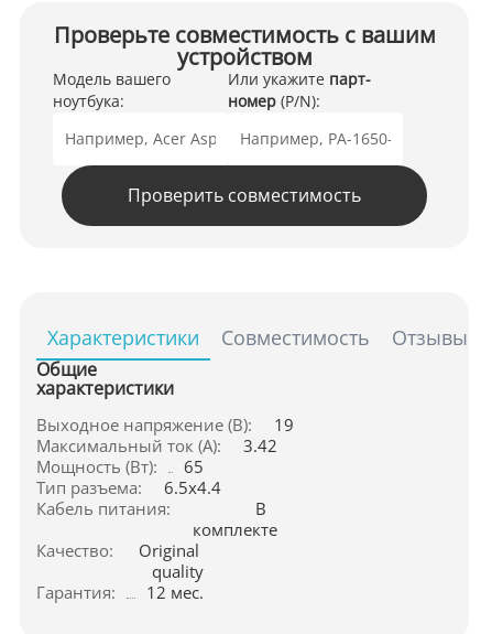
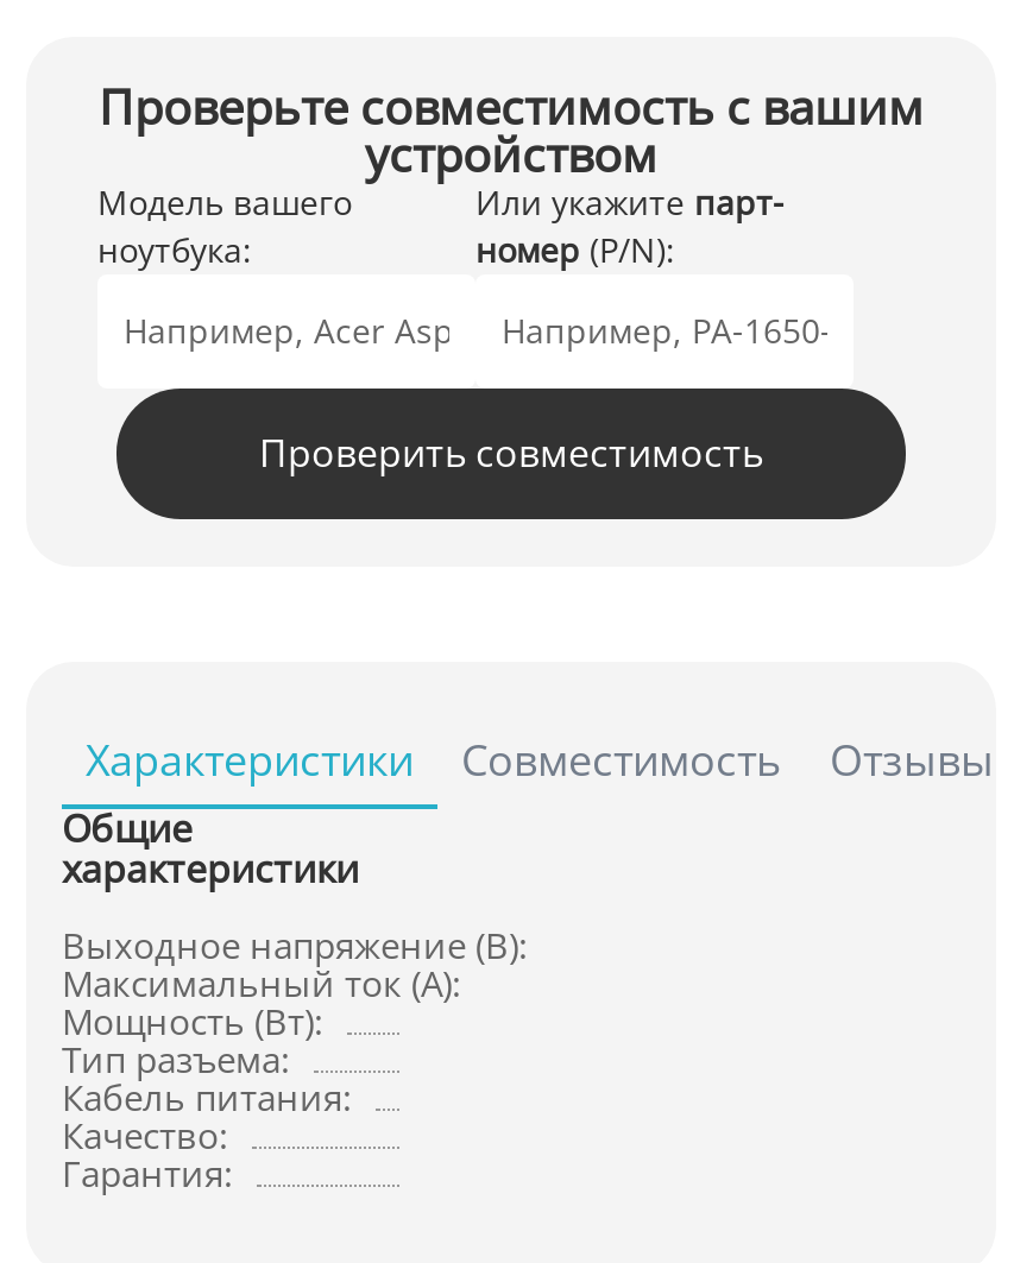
- 19

- 3.42

- 65

- 6.5x4.4

- В
- комплекте

- Original
- quality

- 12 мес.
